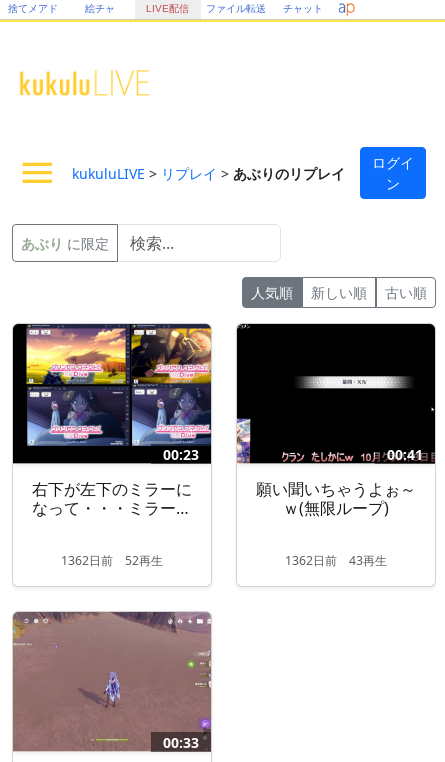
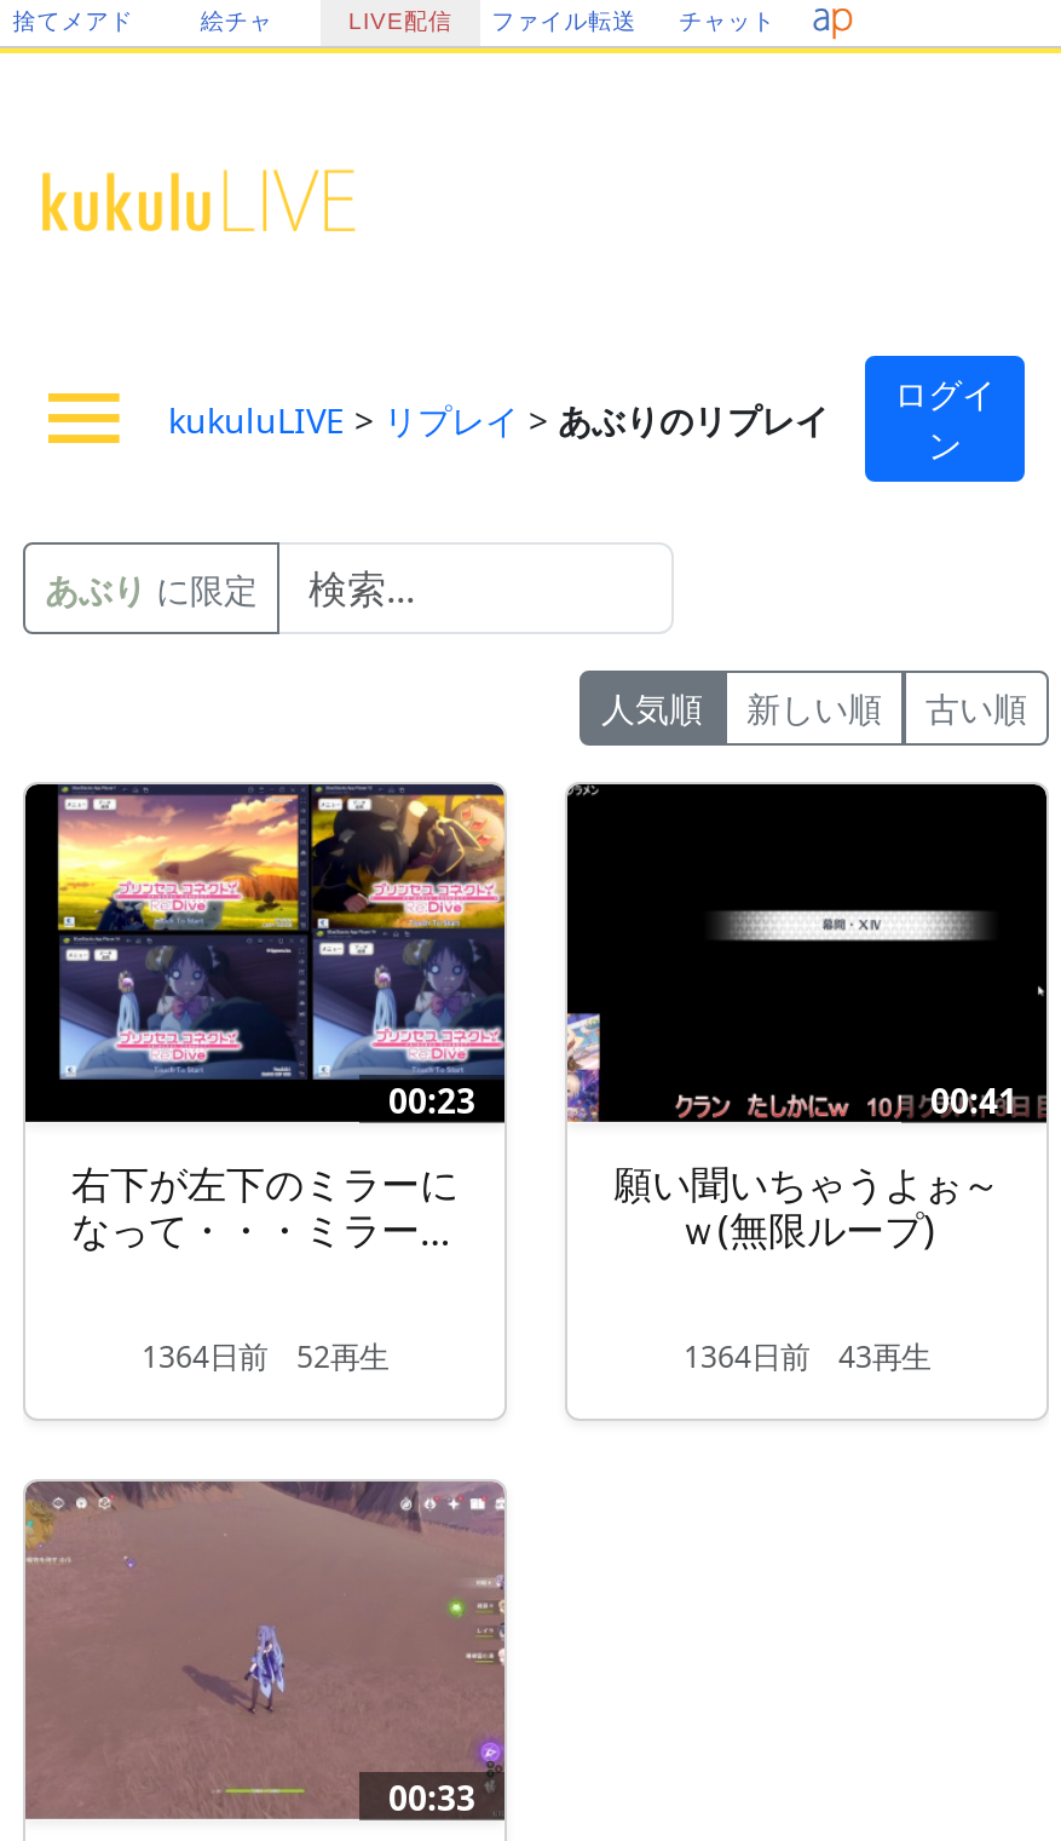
- 1362日前52再生
+ 1364日前52再生

- 1362日前43再生
+ 1364日前43再生
